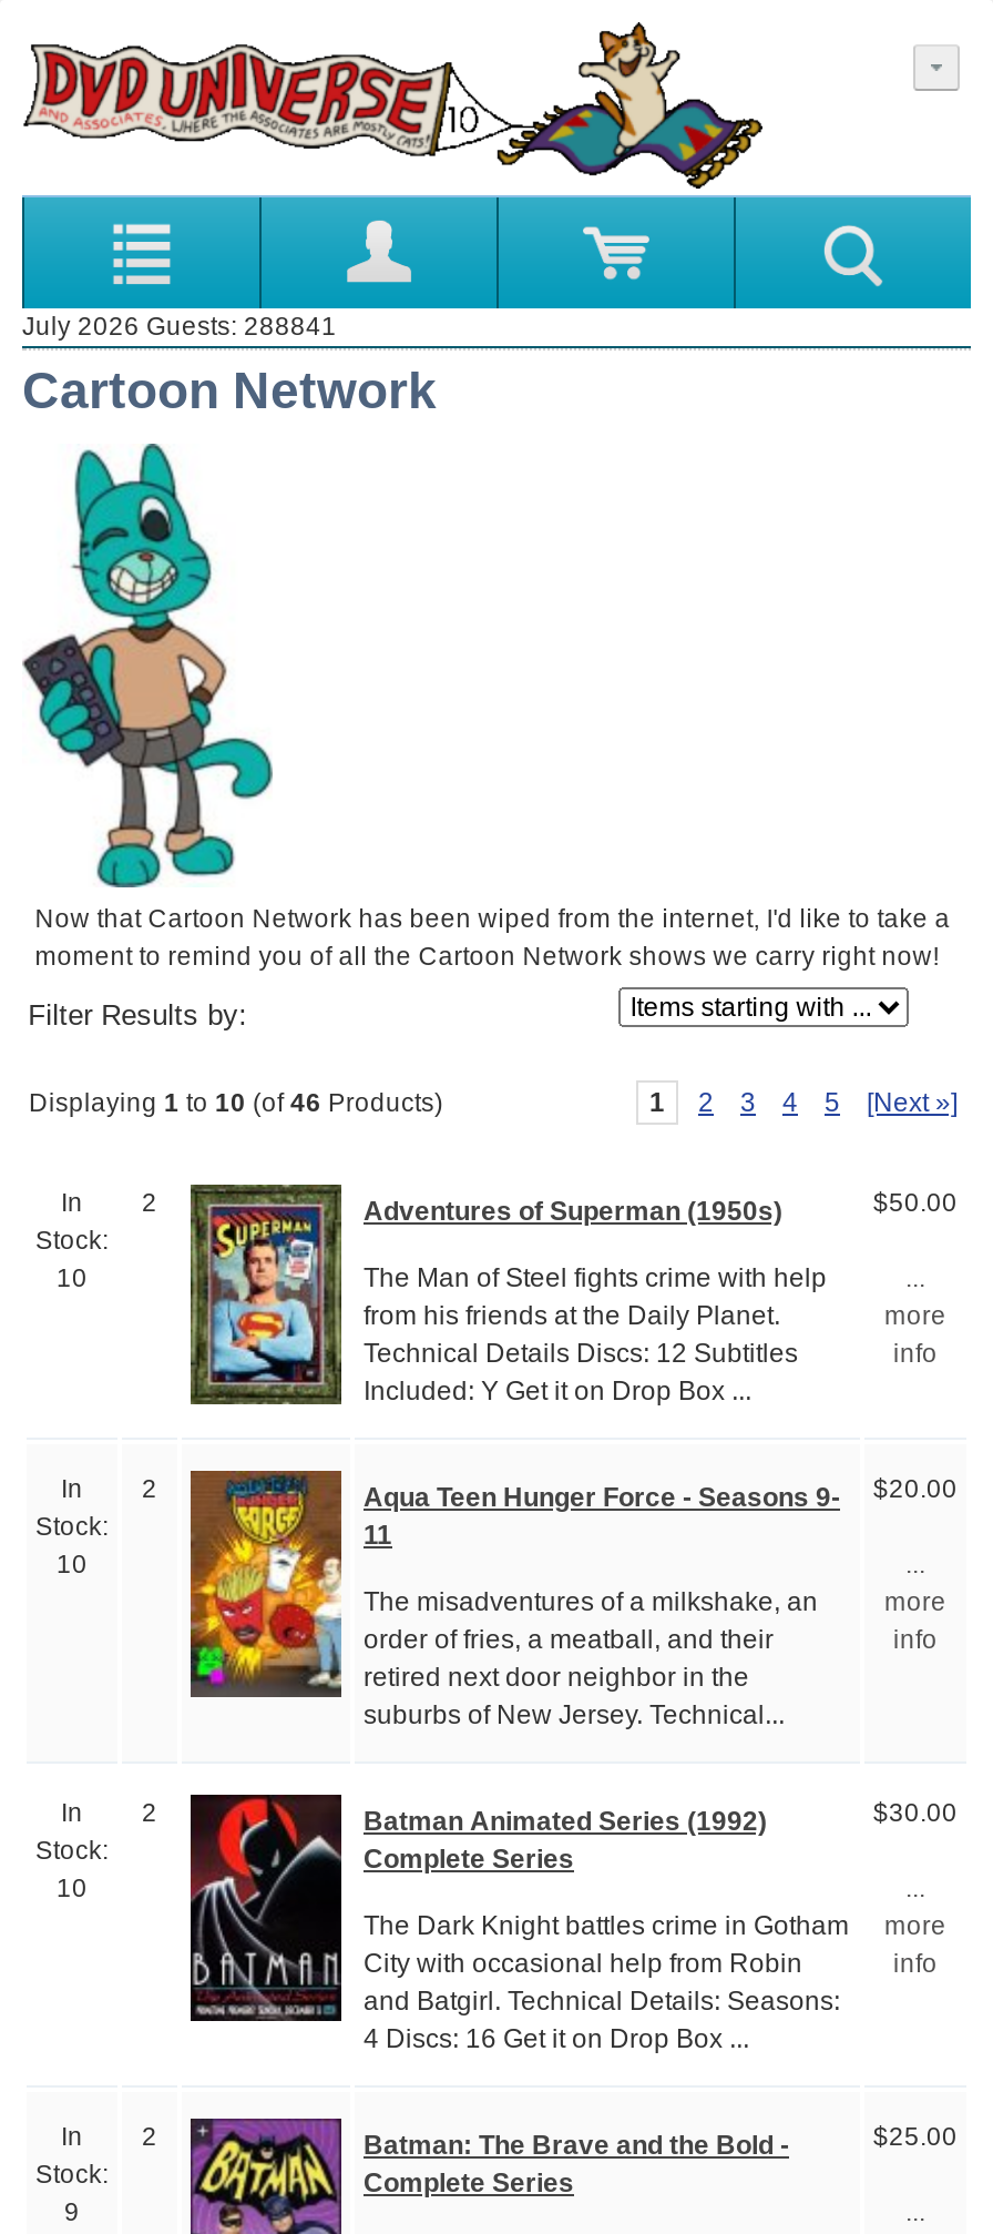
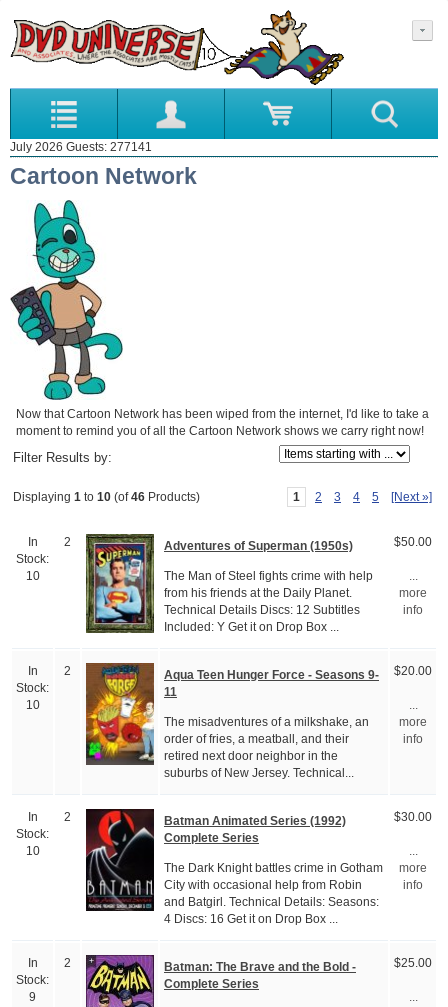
- July 2026 Guests: 288841
+ July 2026 Guests: 277141
